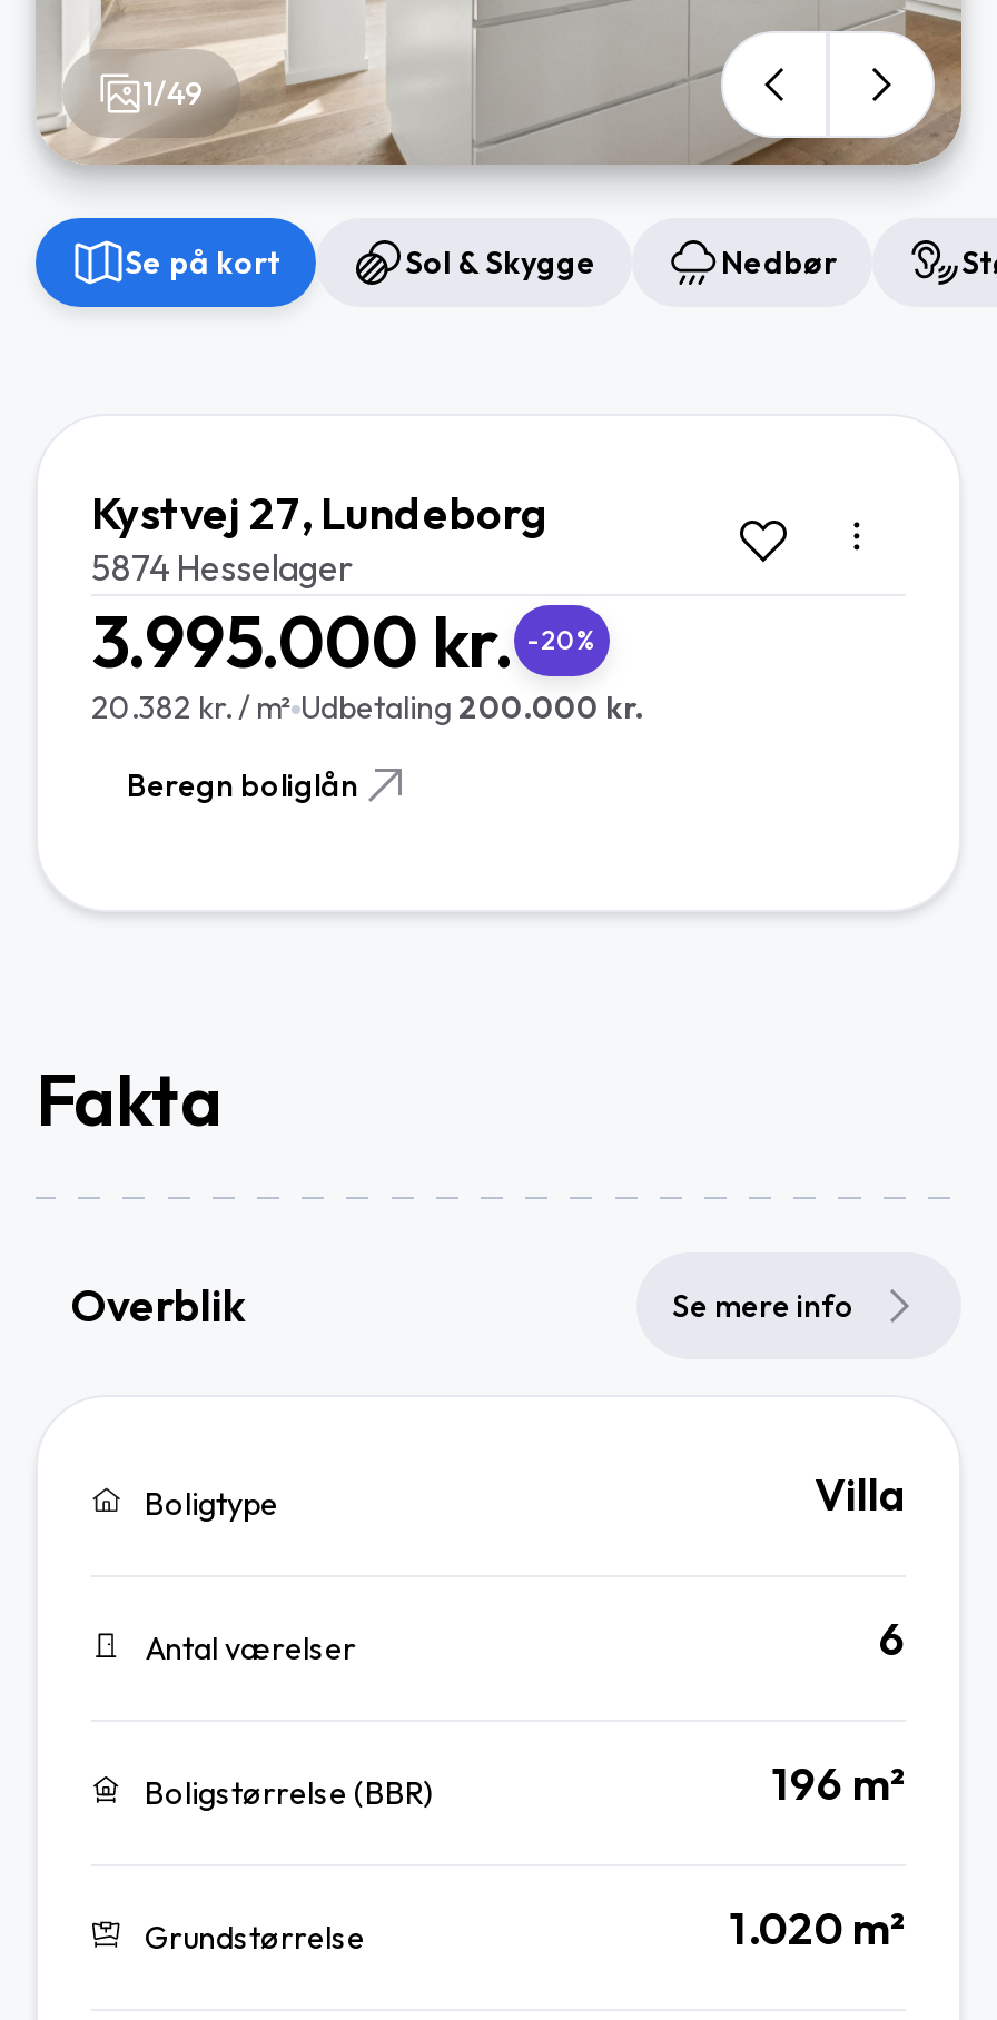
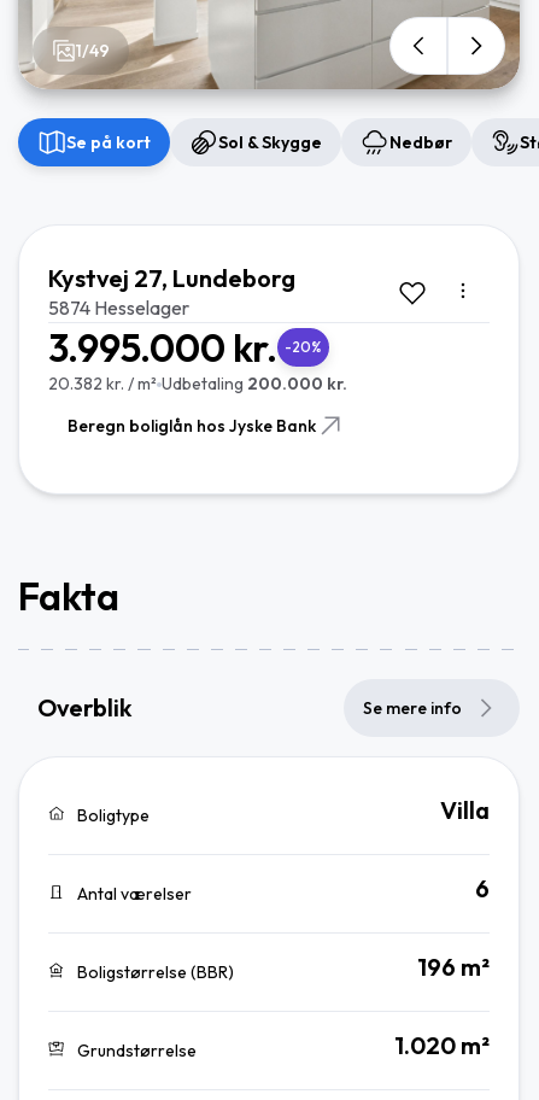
- Beregn boliglån
+ Beregn boliglån hos Jyske Bank
